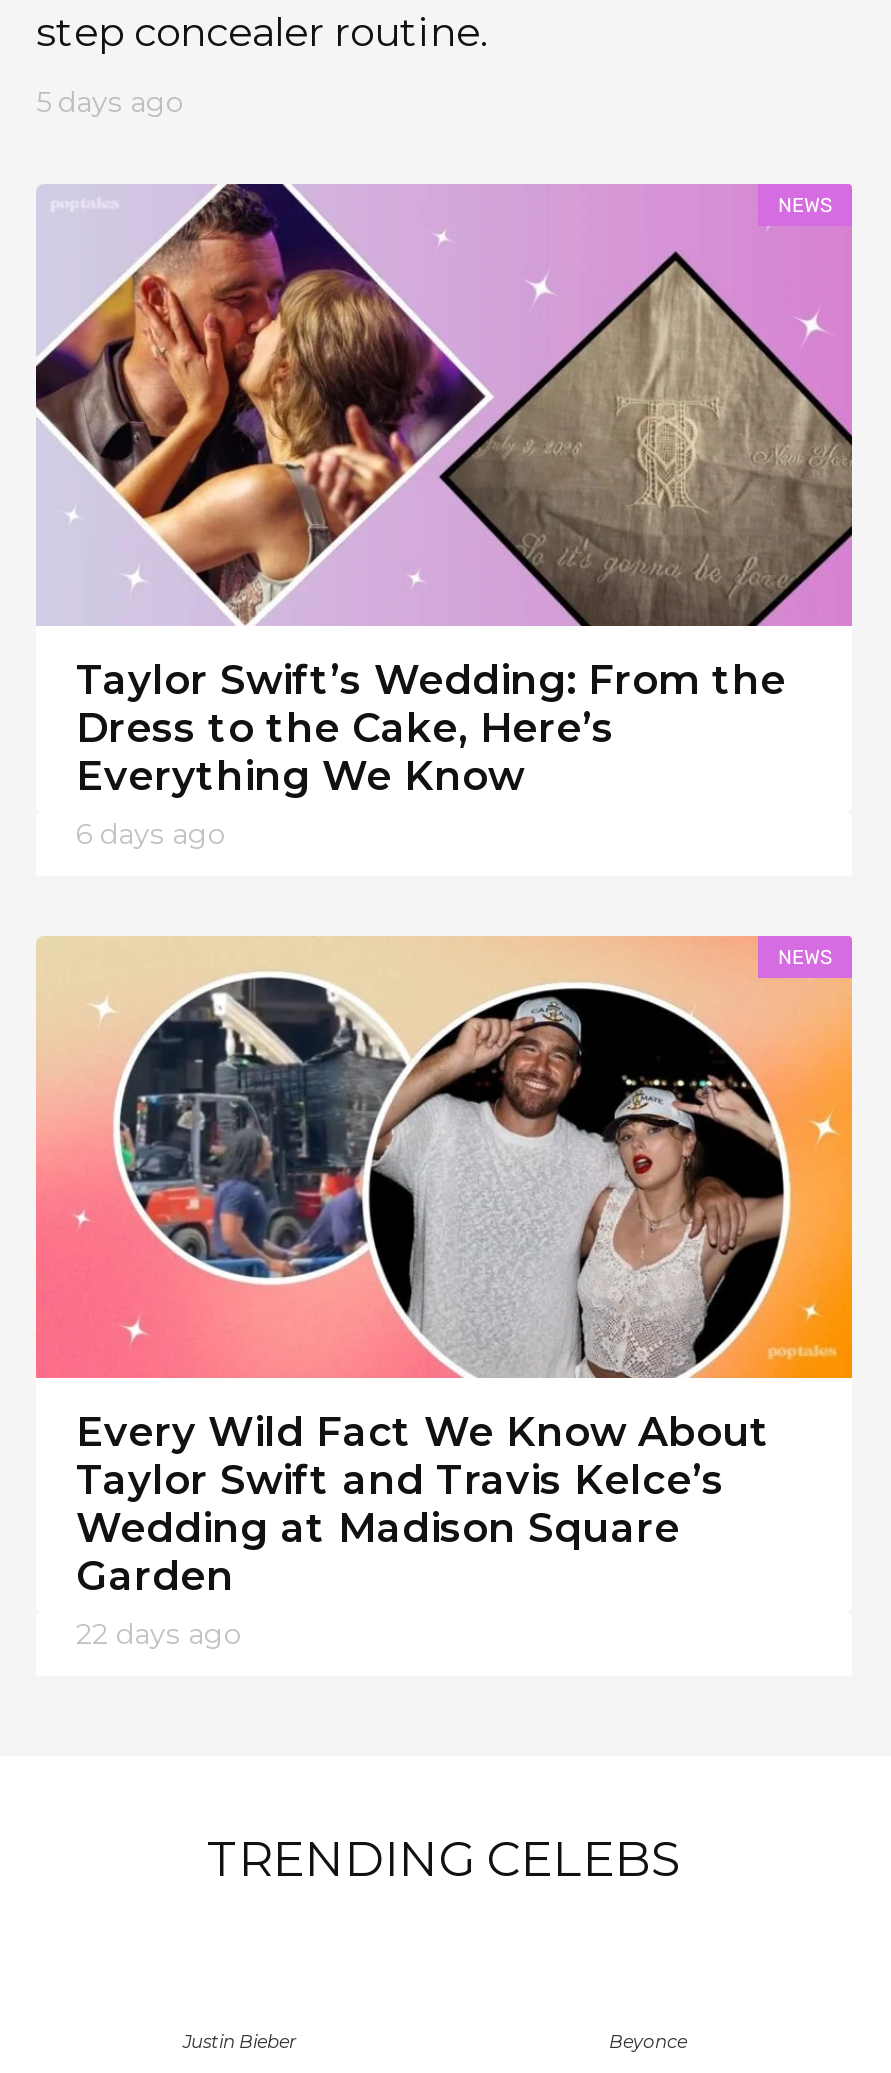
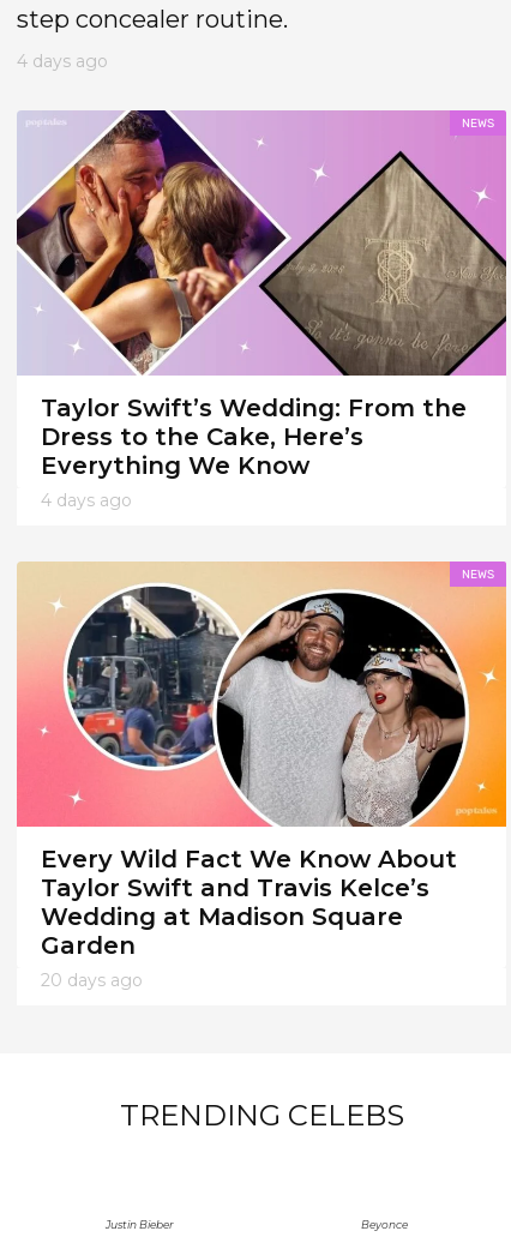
- 5 days ago
+ 4 days ago

- 6 days ago
+ 4 days ago

- 22 days ago
+ 20 days ago
